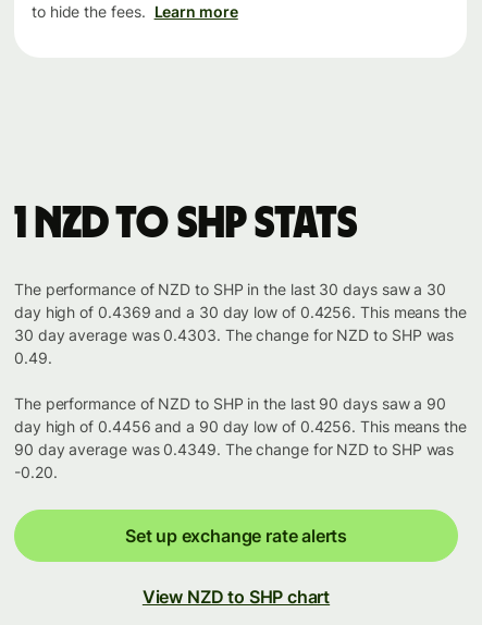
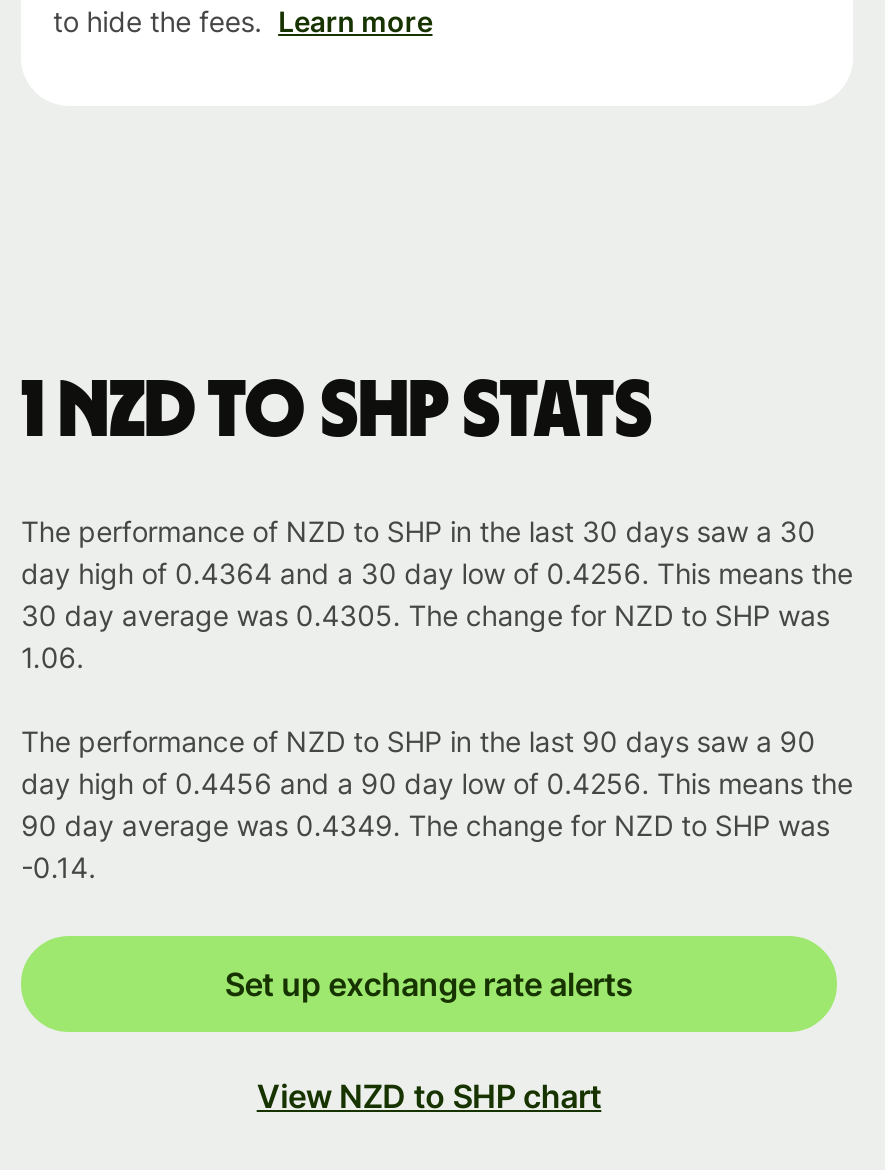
- day high of 0.4369 and a 30 day low of 0.4256. This means the
+ day high of 0.4364 and a 30 day low of 0.4256. This means the

- 30 day average was 0.4303. The change for NZD to SHP was
+ 30 day average was 0.4305. The change for NZD to SHP was

- 0.49.
+ 1.06.

- -0.20.
+ -0.14.
